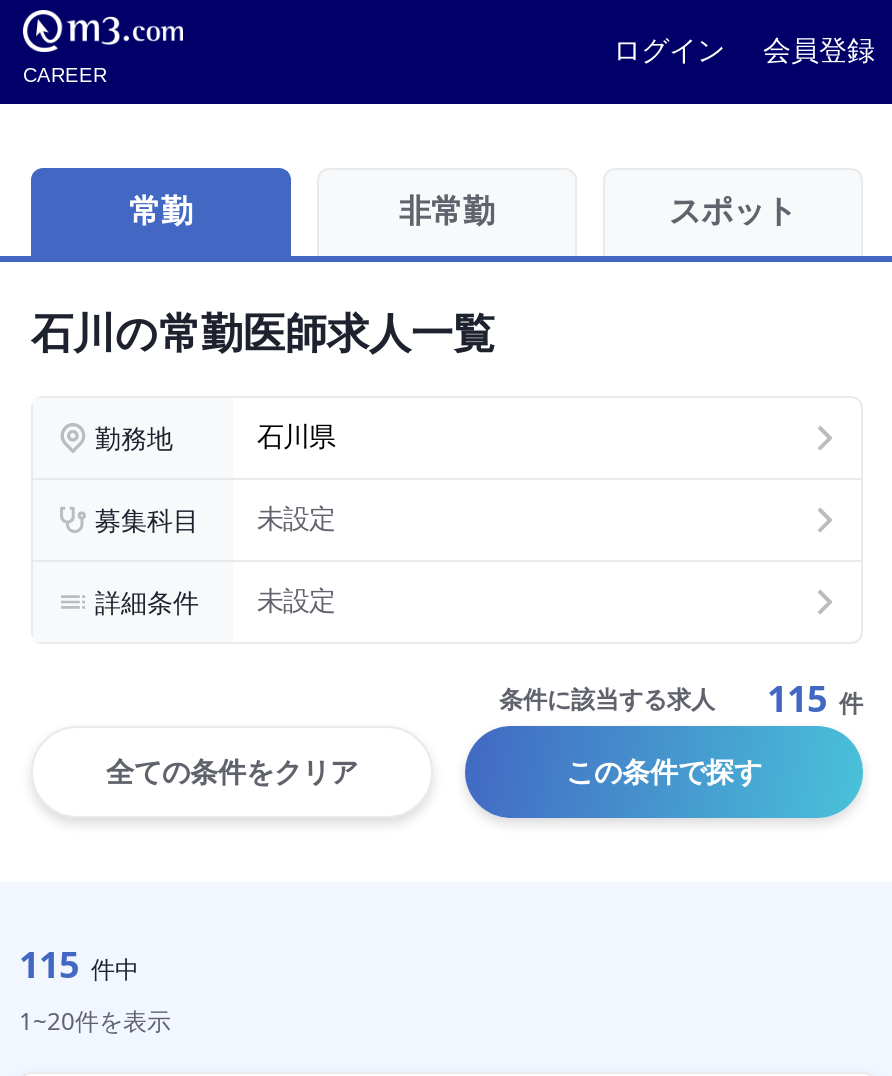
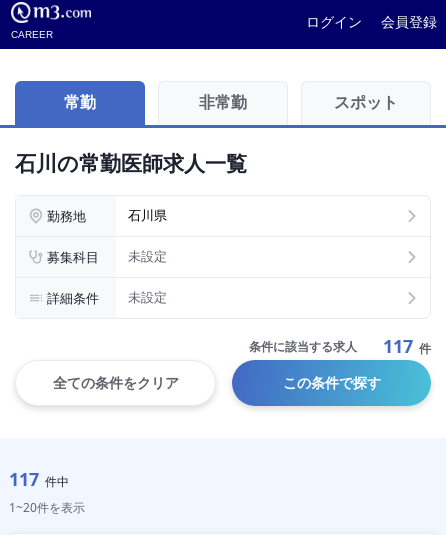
- 条件に該当する求人 115 件
+ 条件に該当する求人 117 件

- 115 件中
+ 117 件中
